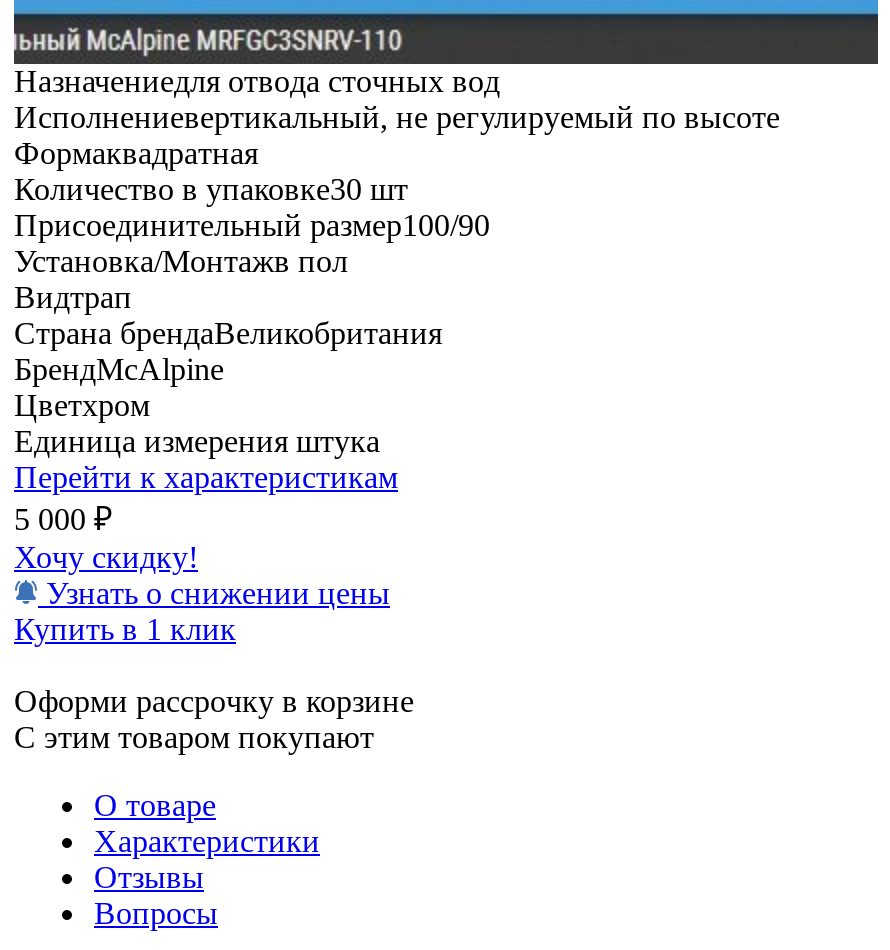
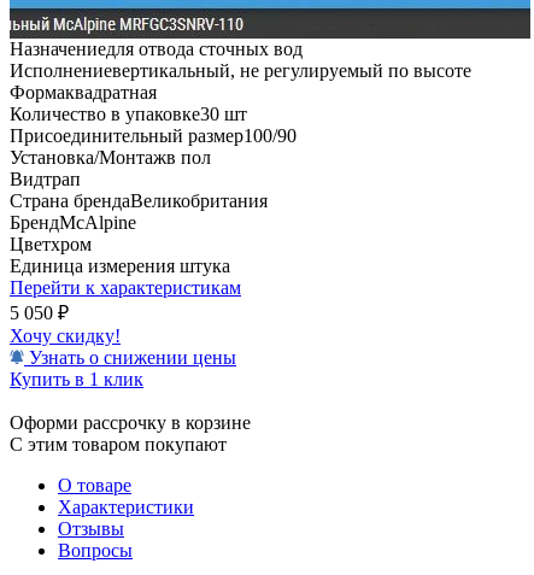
- 5 000 ₽
+ 5 050 ₽
